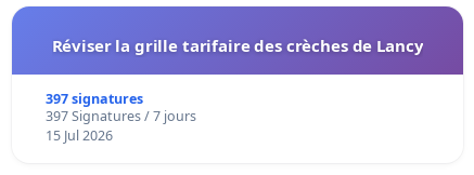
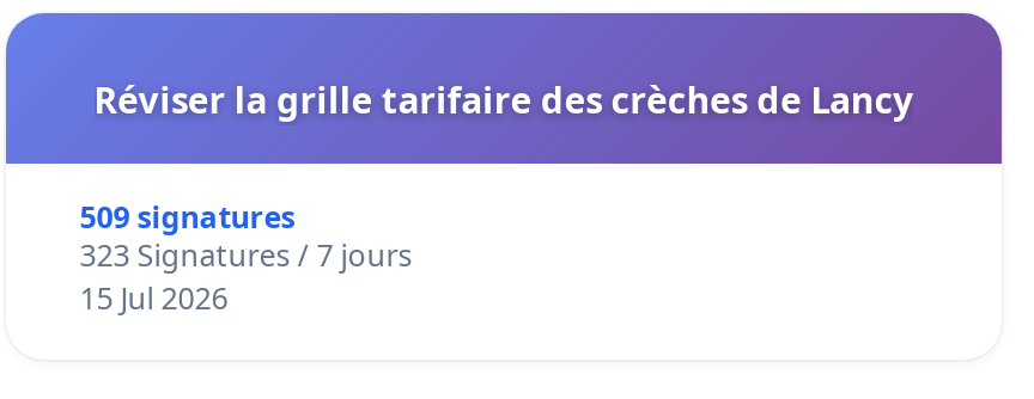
- 397 signatures
+ 509 signatures

- 397 Signatures / 7 jours
+ 323 Signatures / 7 jours
